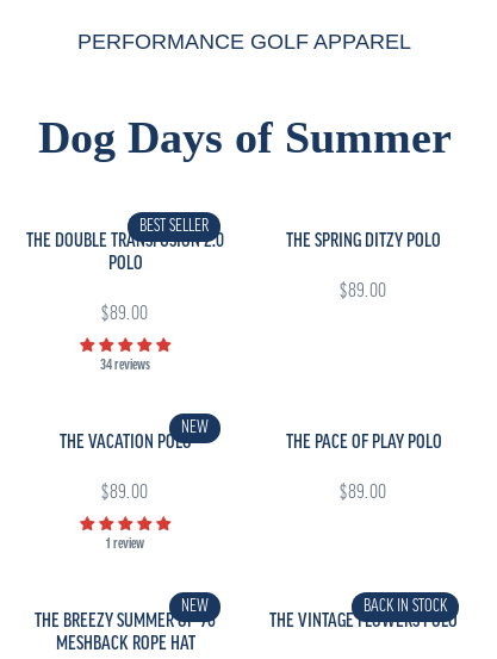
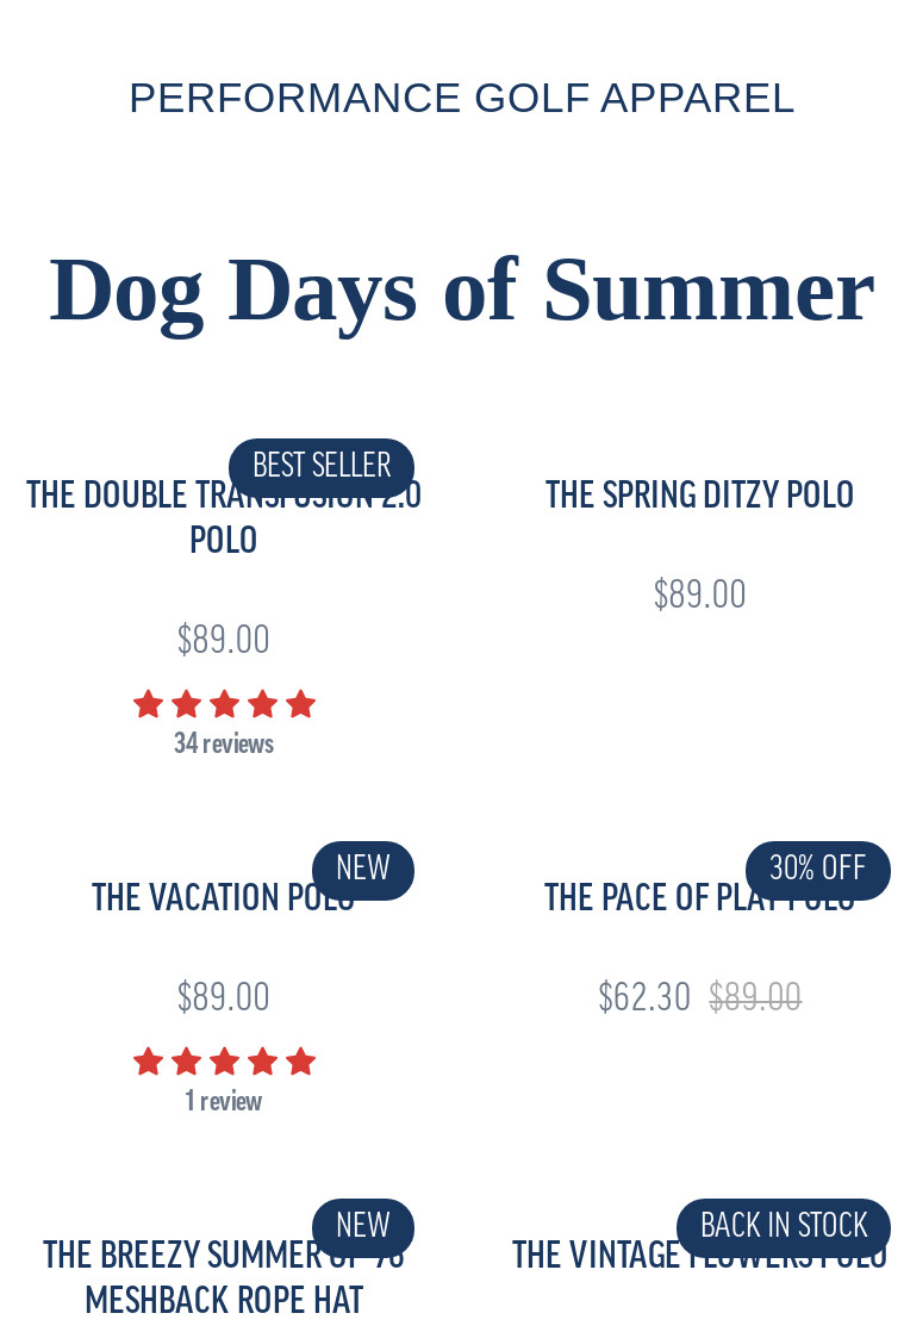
+ 30% OFF

- $89.00
+ $62.30 $89.00
